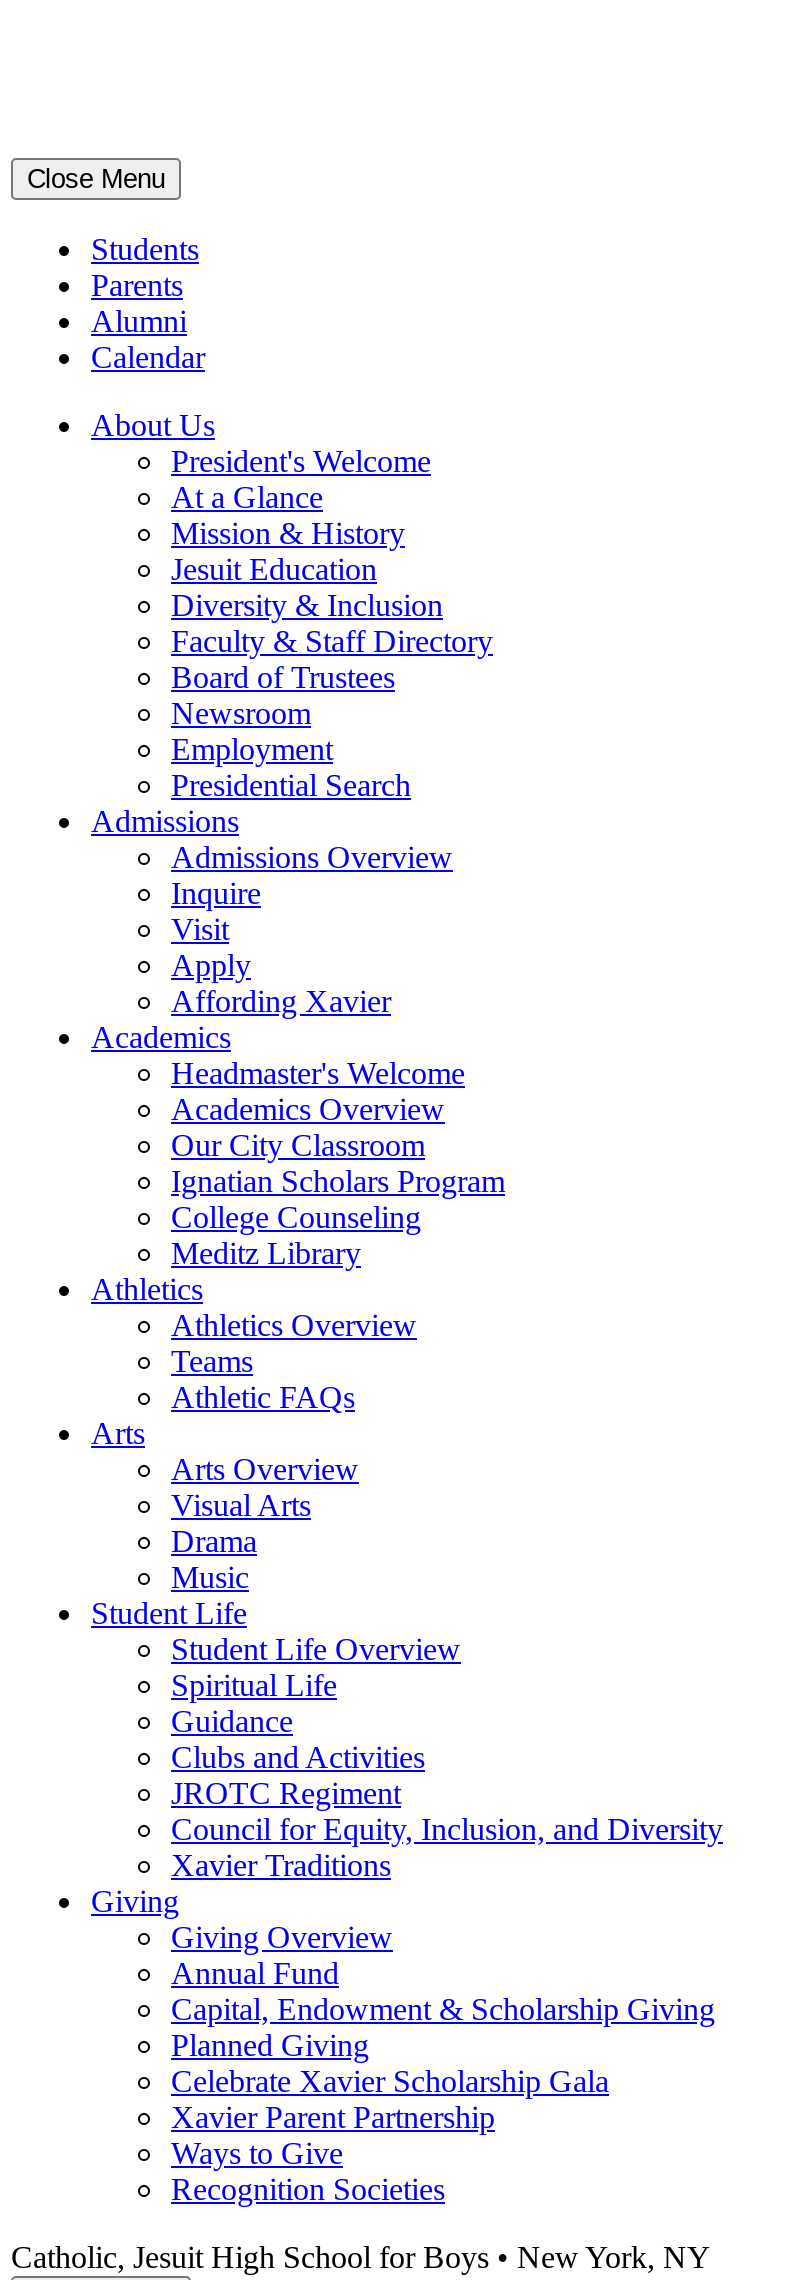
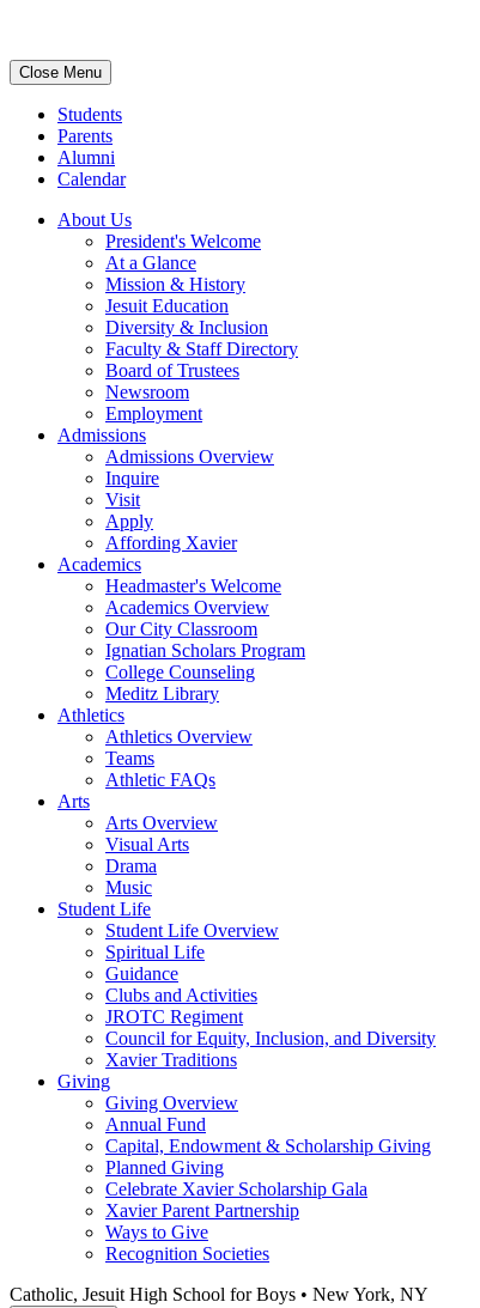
- Presidential Search
